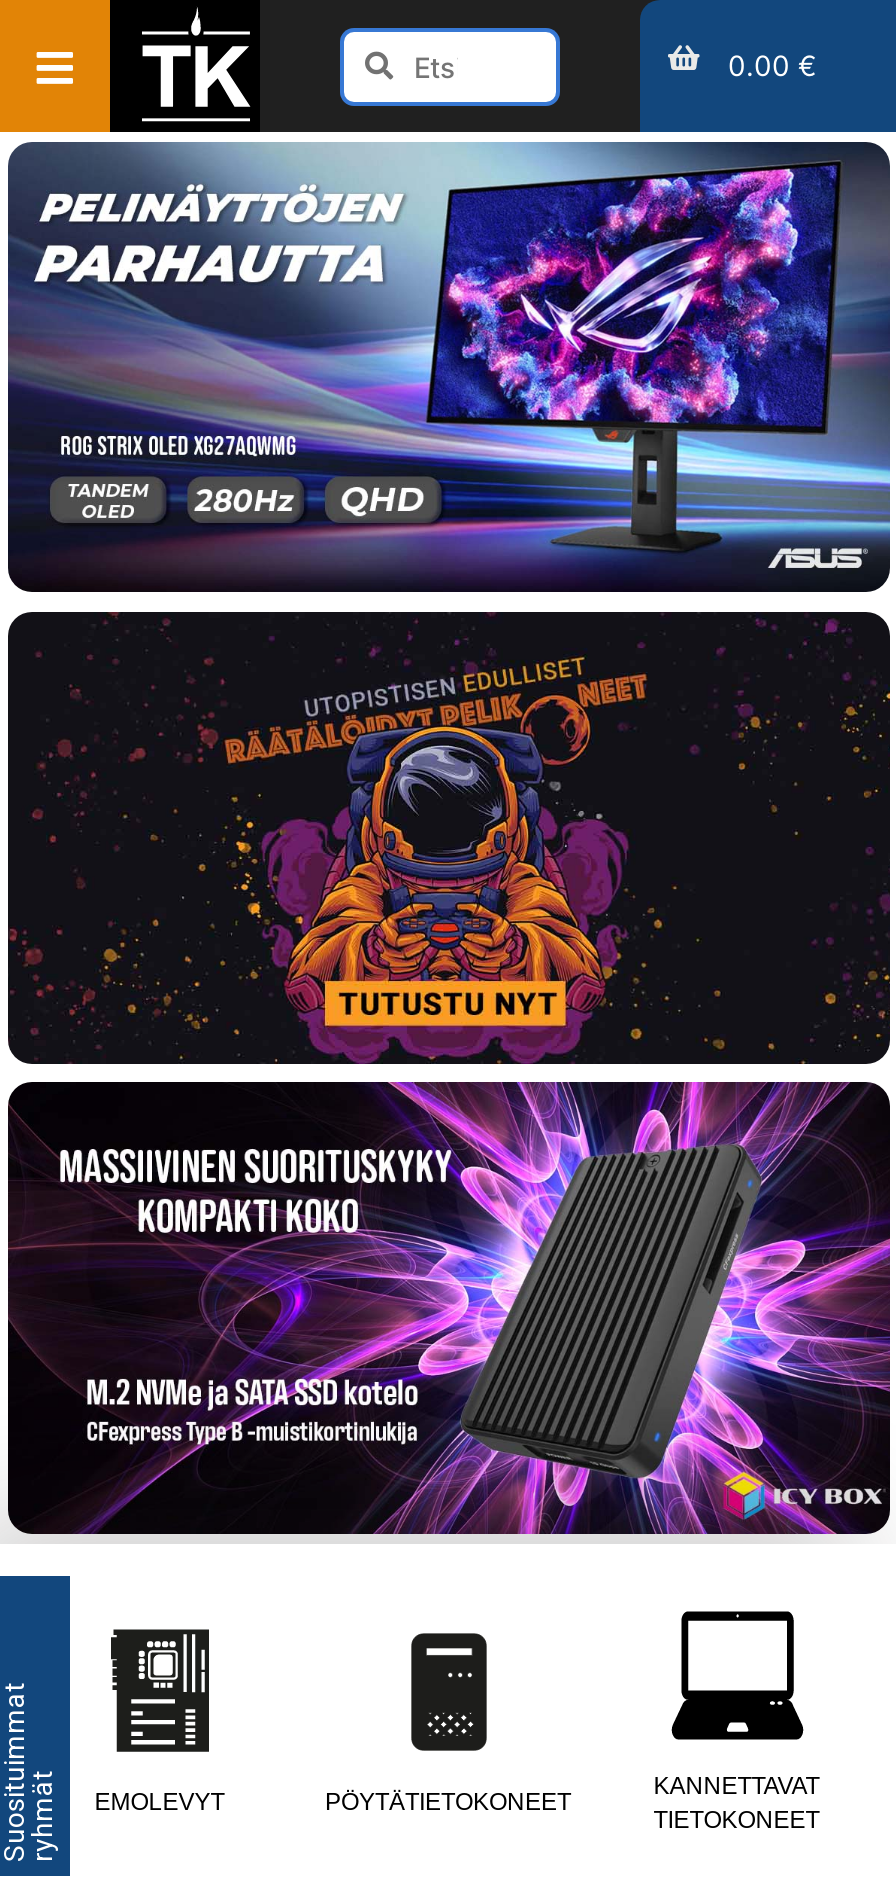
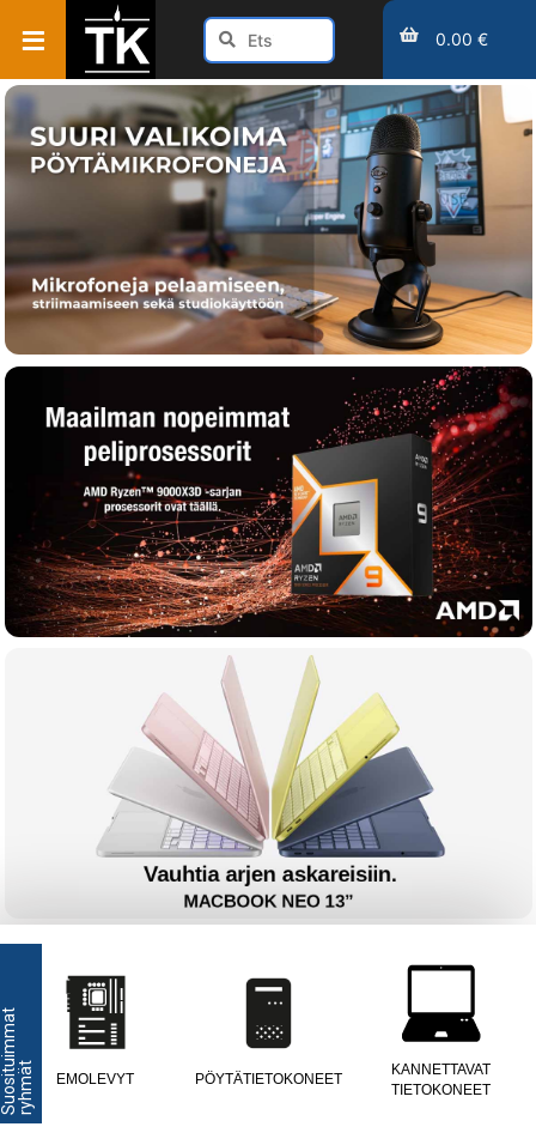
- [image]
+ [image]

- [image]
+ [image]

- [image]
+ [image]
